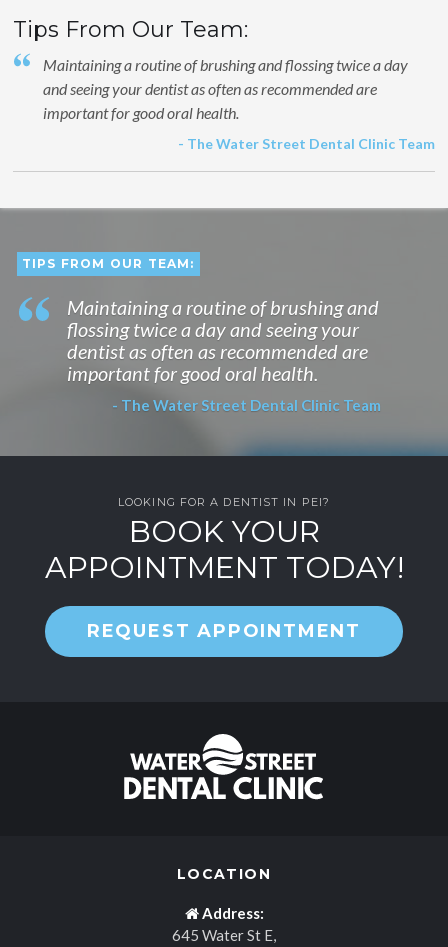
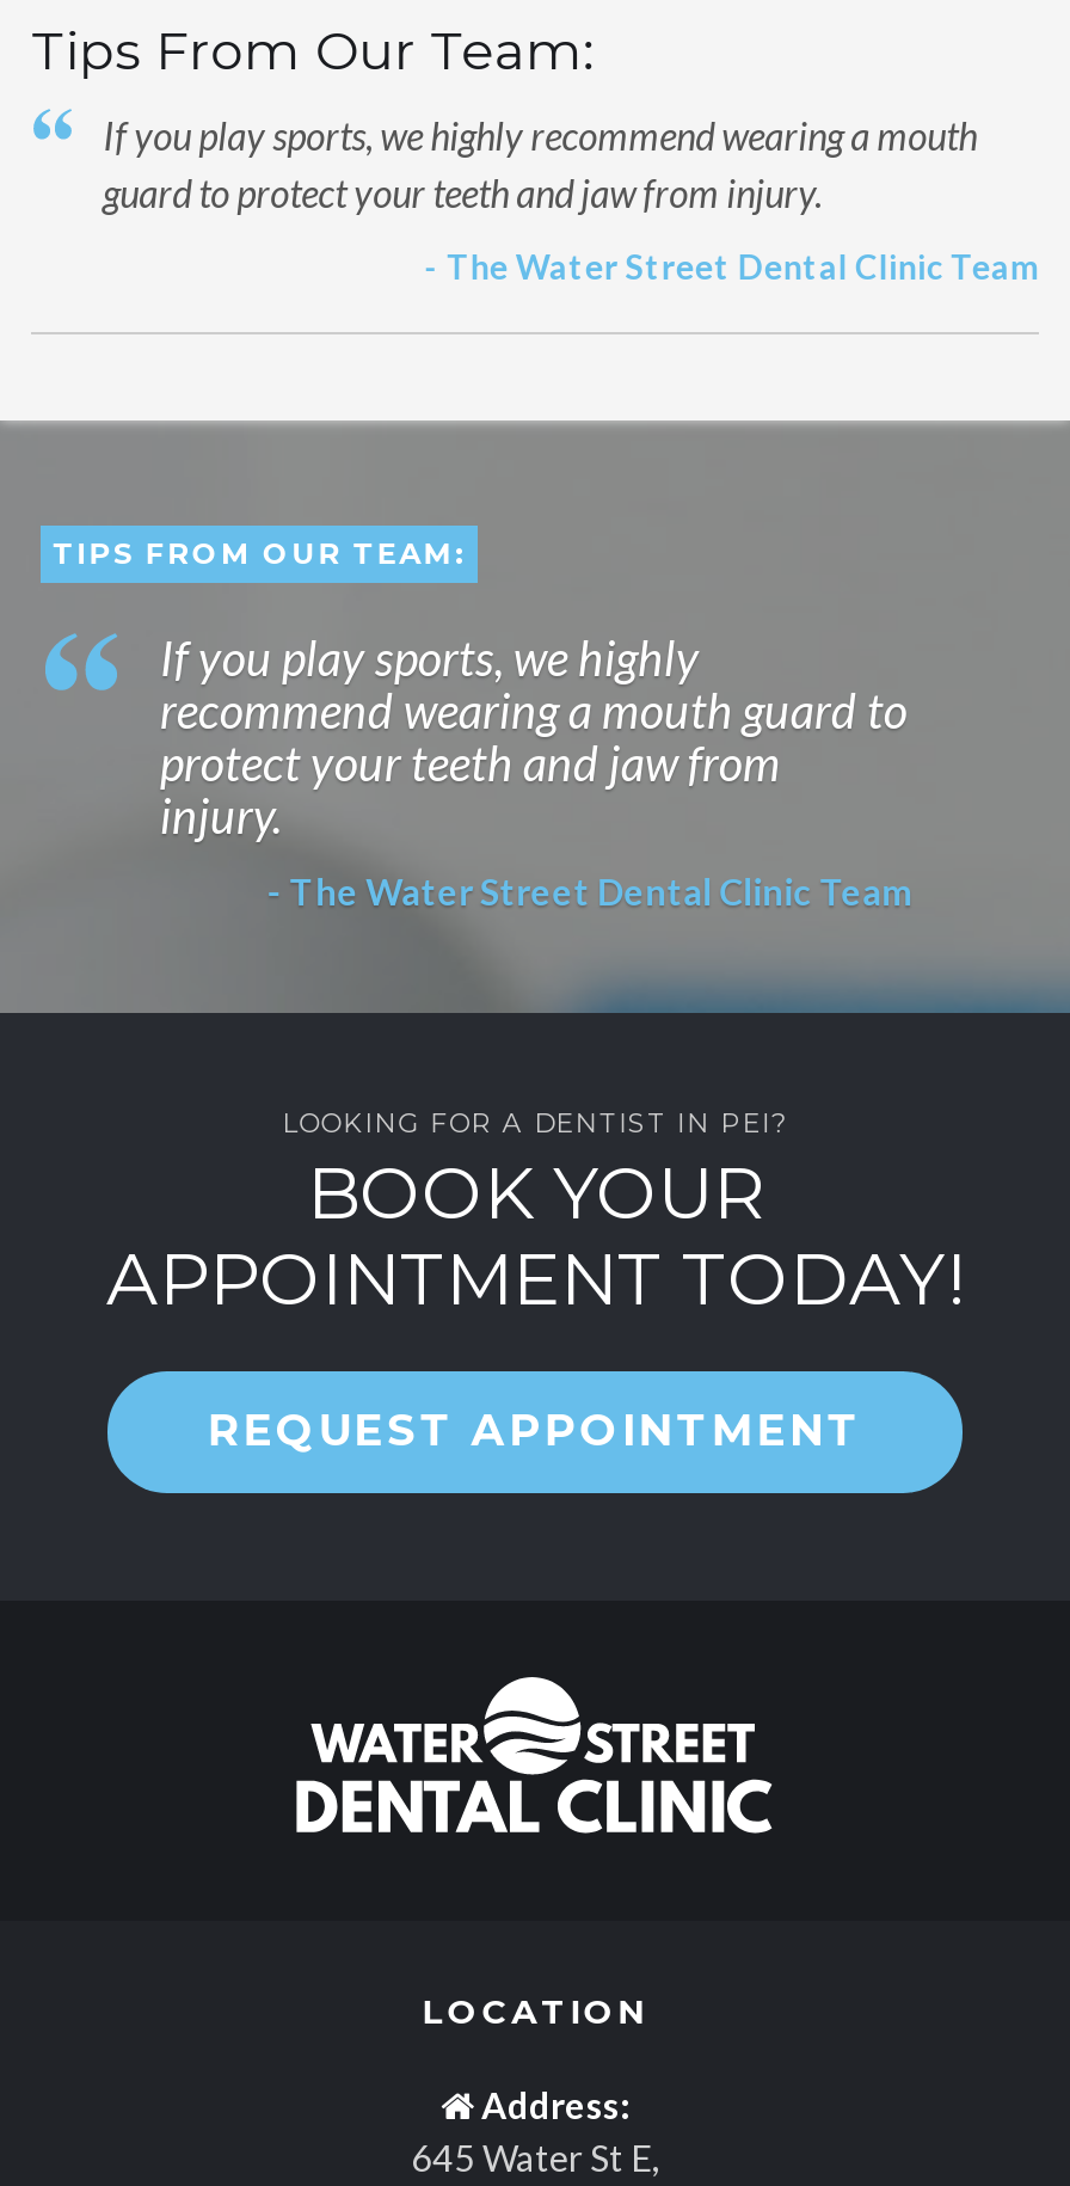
- Maintaining a routine of brushing and flossing twice a day
- and seeing your dentist as often as recommended are
- important for good oral health.
+ If you play sports, we highly recommend wearing a mouth
+ guard to protect your teeth and jaw from injury.

- Maintaining a routine of brushing and
- flossing twice a day and seeing your
- dentist as often as recommended are
- important for good oral health.
+ If you play sports, we highly
+ recommend wearing a mouth guard to
+ protect your teeth and jaw from
+ injury.
